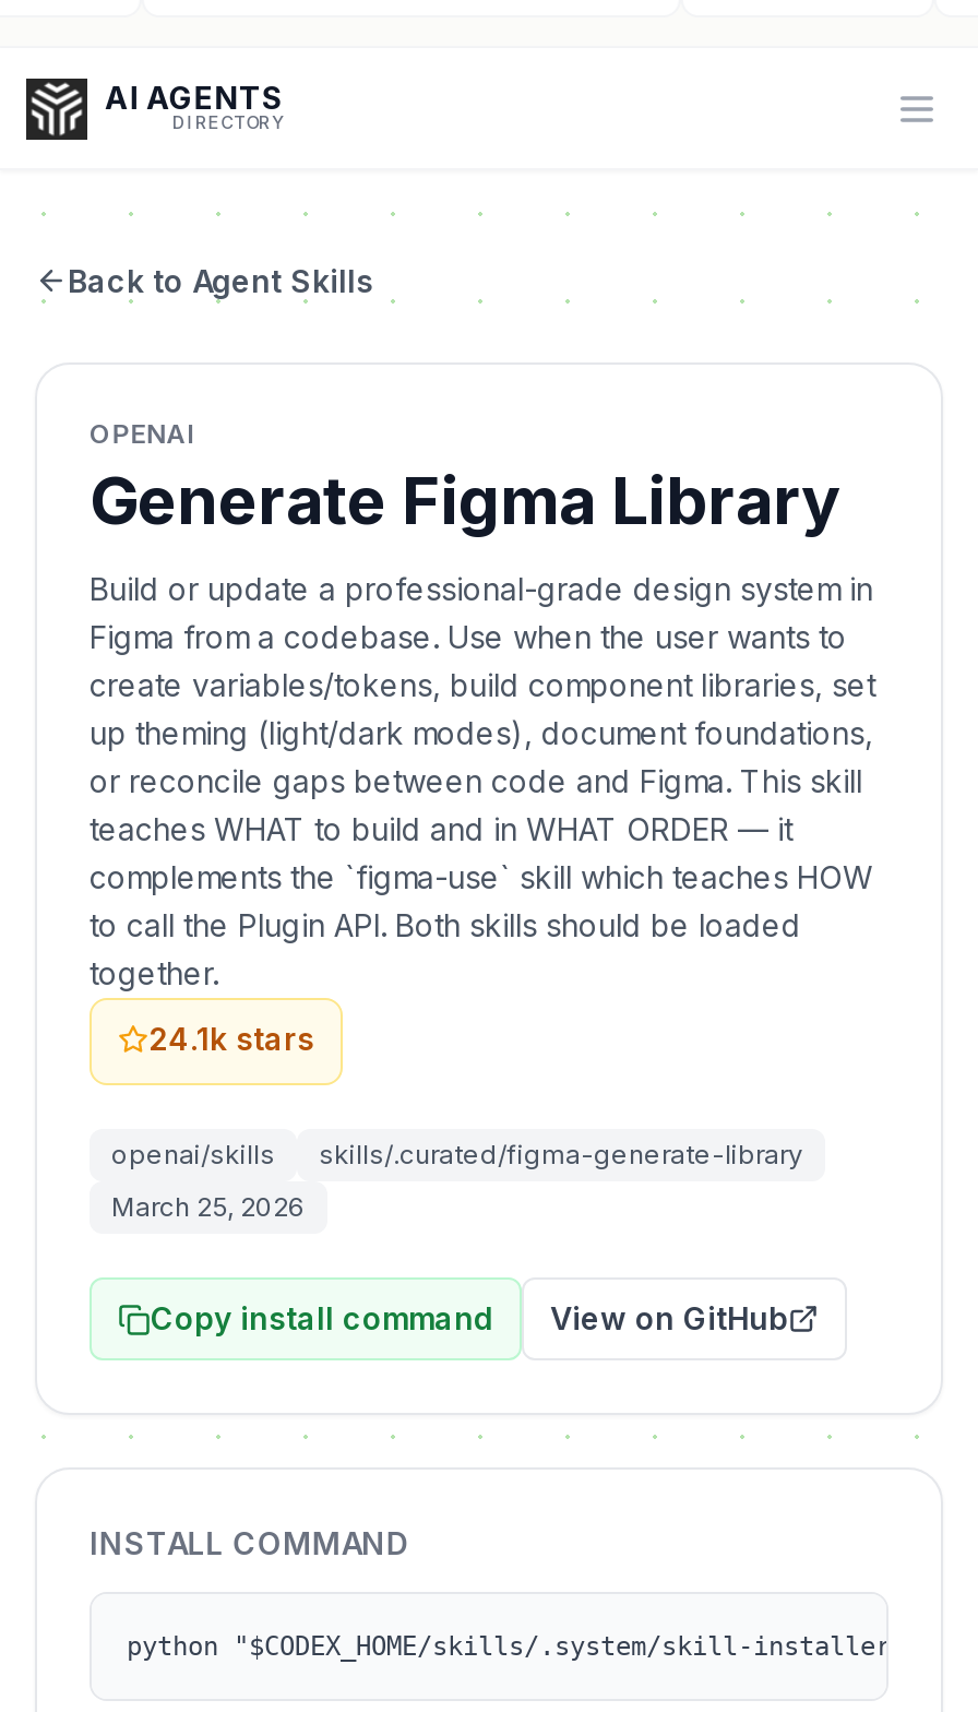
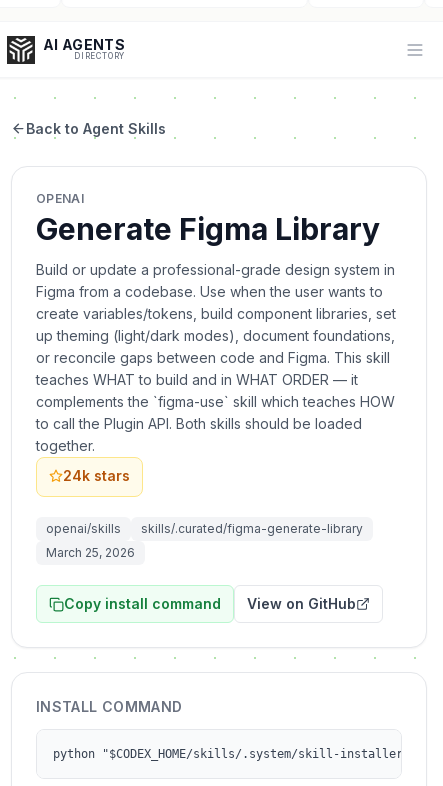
- 24.1k stars
+ 24k stars
